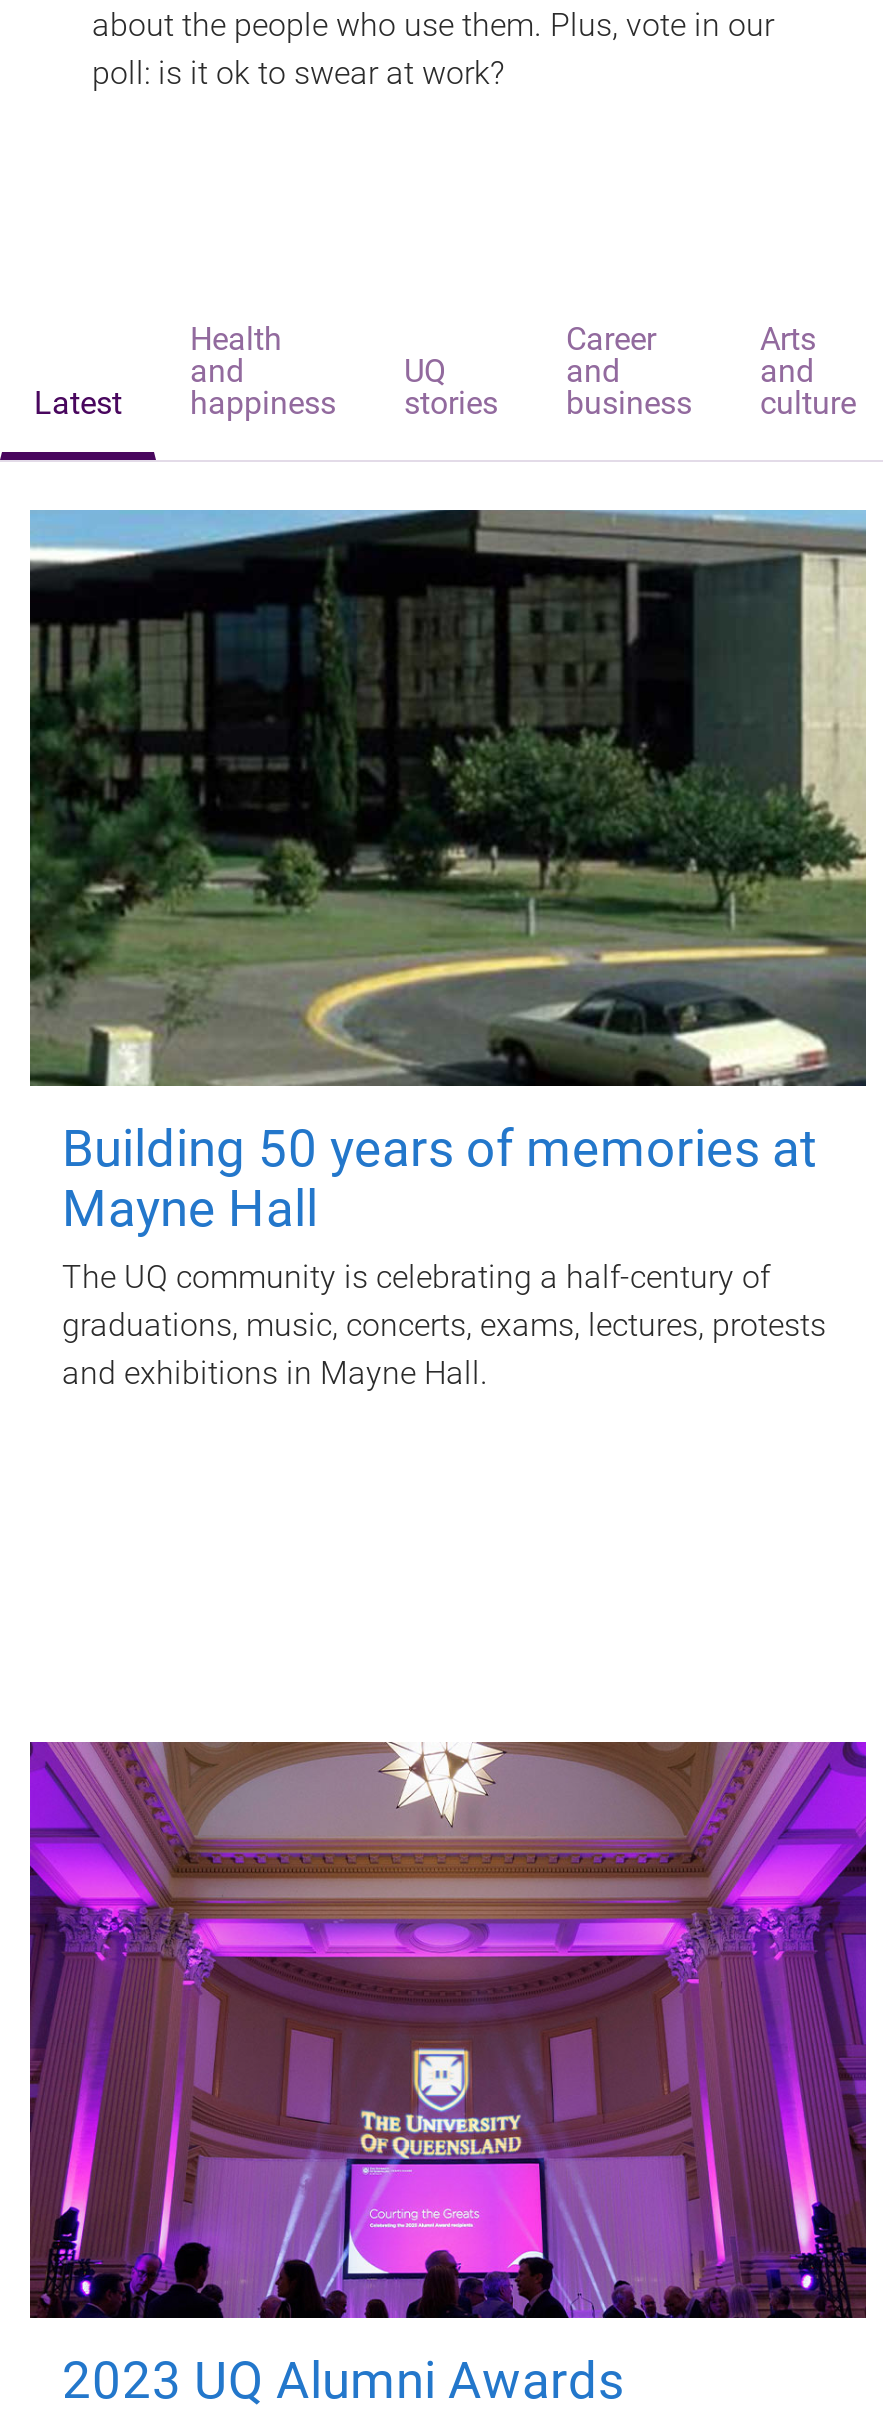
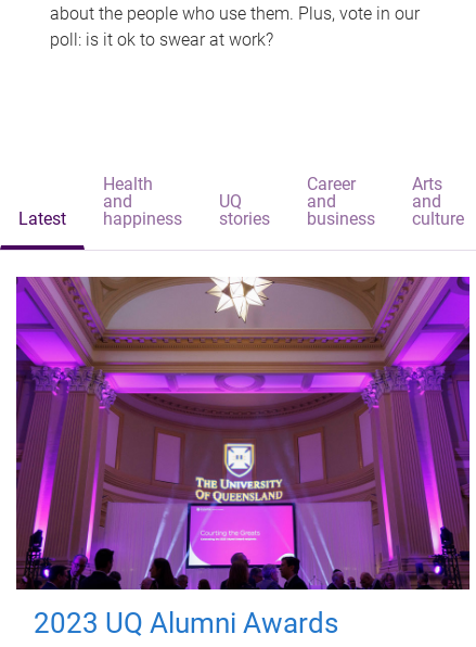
- [image]
- Building 50 years of memories at
- Mayne Hall
- The UQ community is celebrating a half-century of
- graduations, music, concerts, exams, lectures, protests
- and exhibitions in Mayne Hall.
